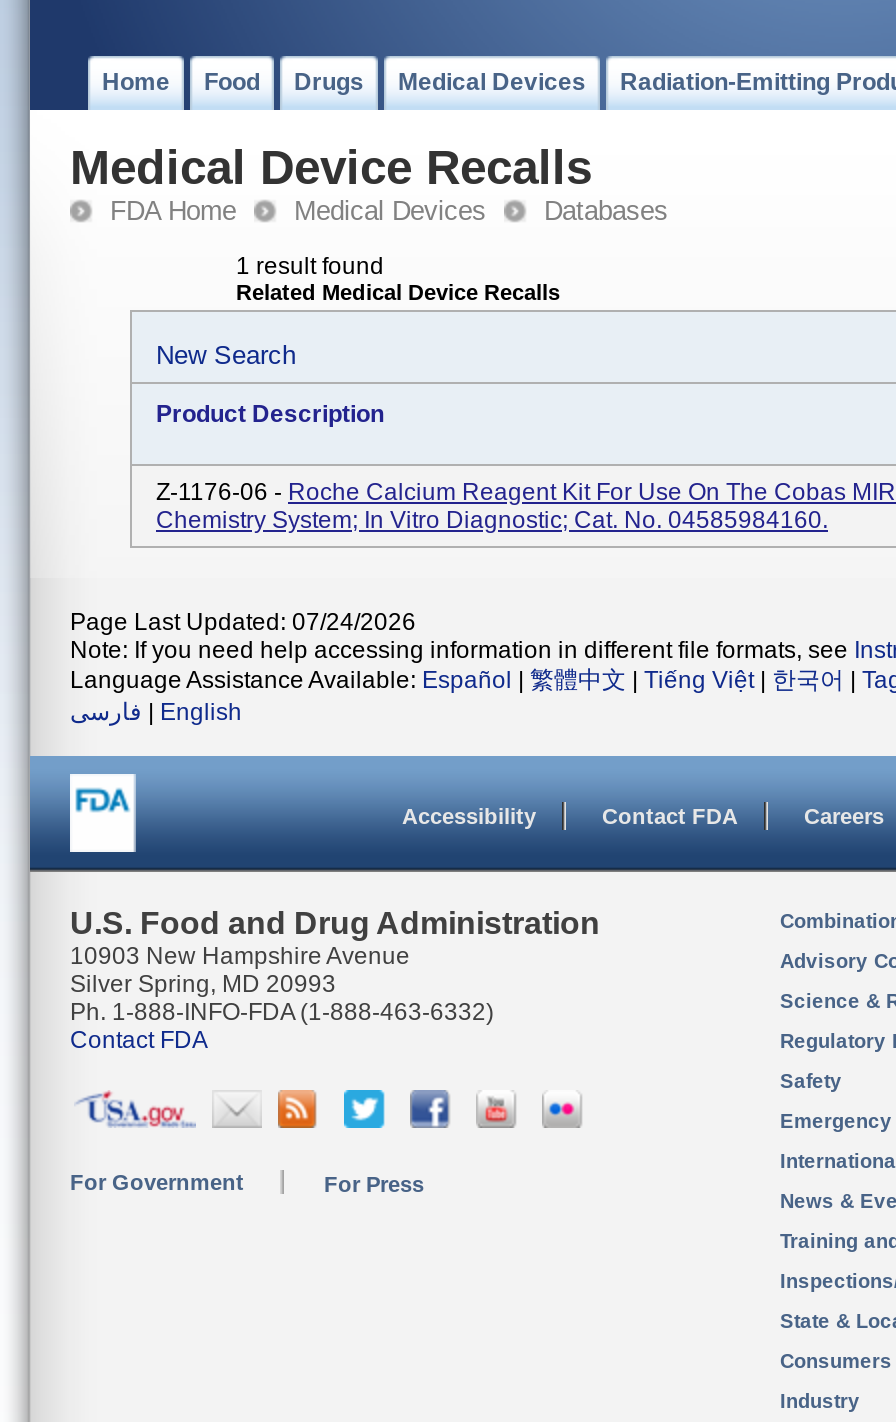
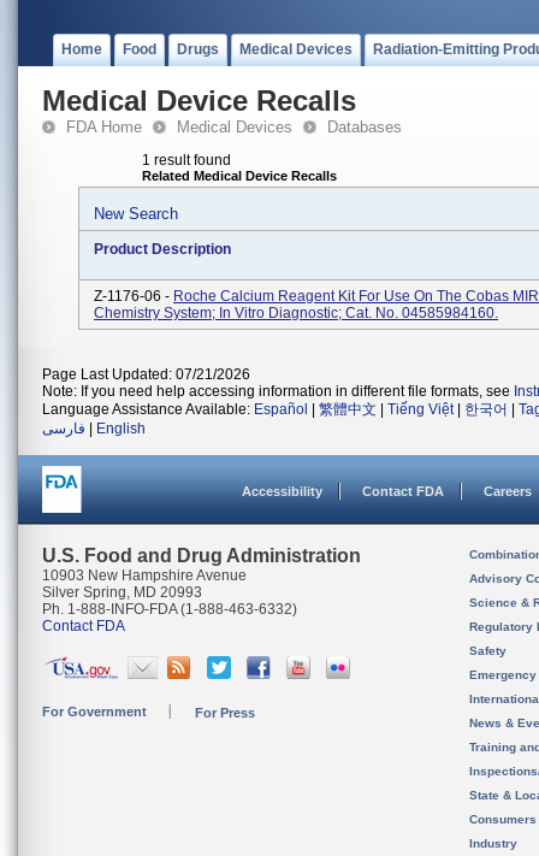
- Page Last Updated: 07/24/2026
+ Page Last Updated: 07/21/2026
